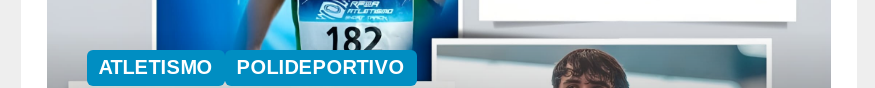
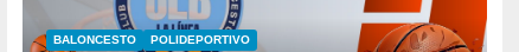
- ATLETISMO
+ BALONCESTO
